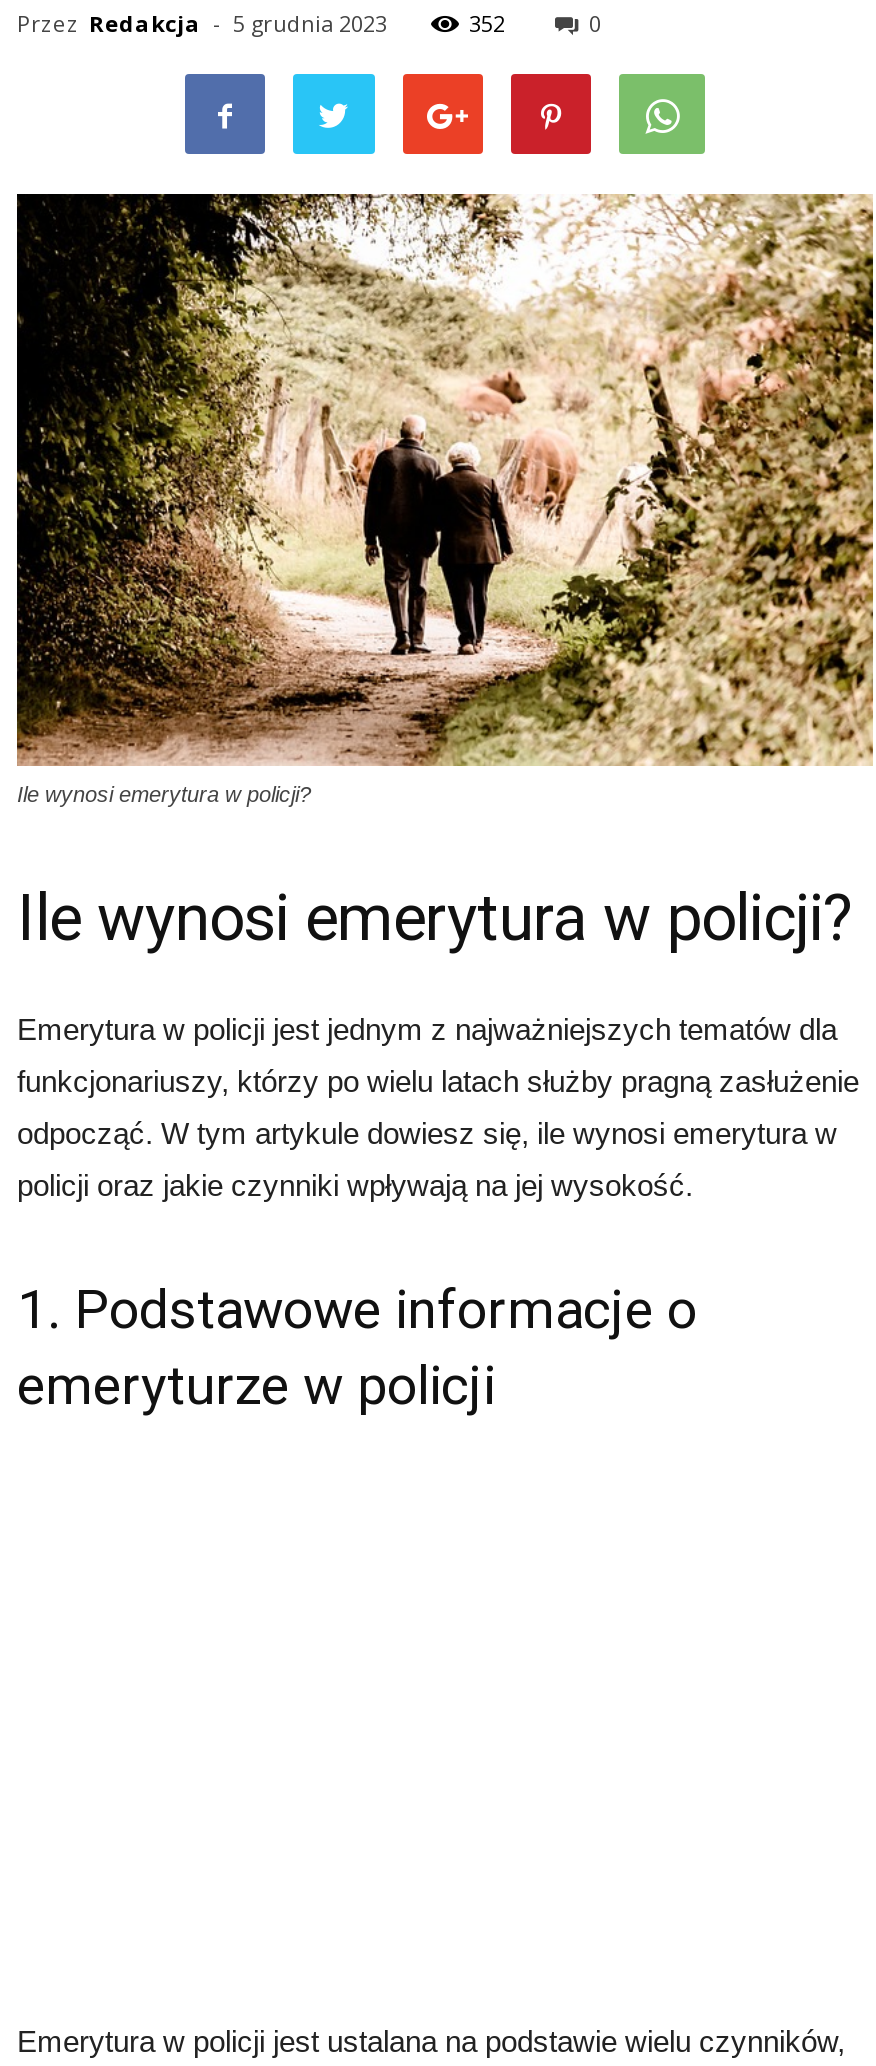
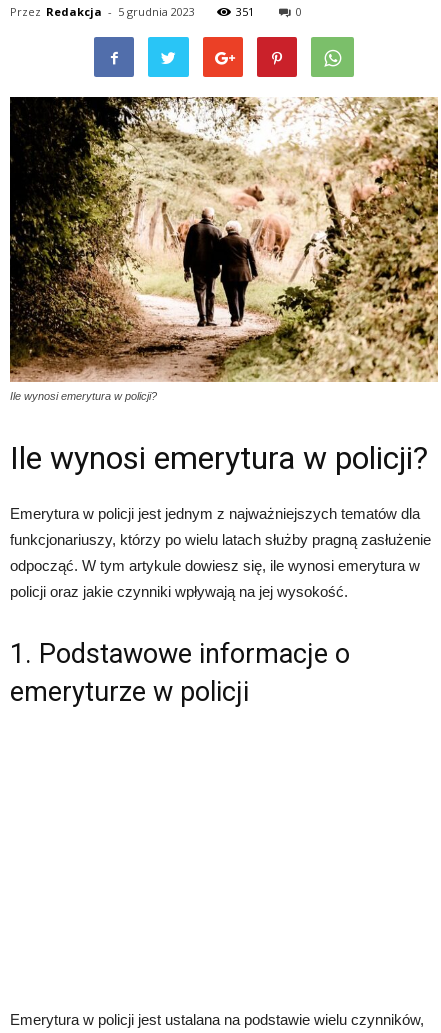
- 352
+ 351
